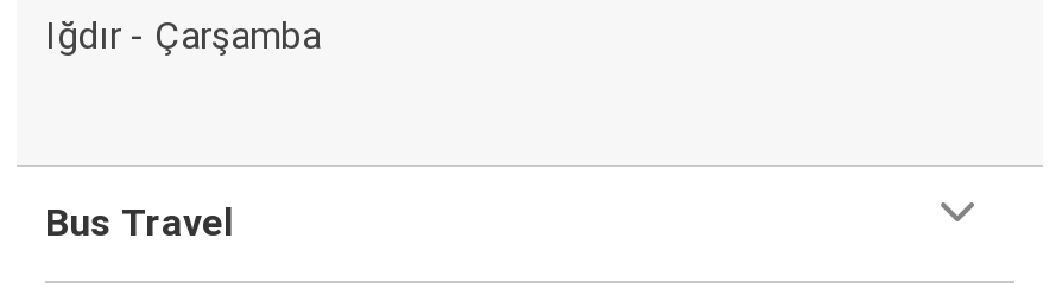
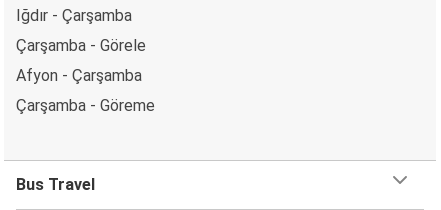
+ Çarşamba - Görele
+ Afyon - Çarşamba
+ Çarşamba - Göreme
